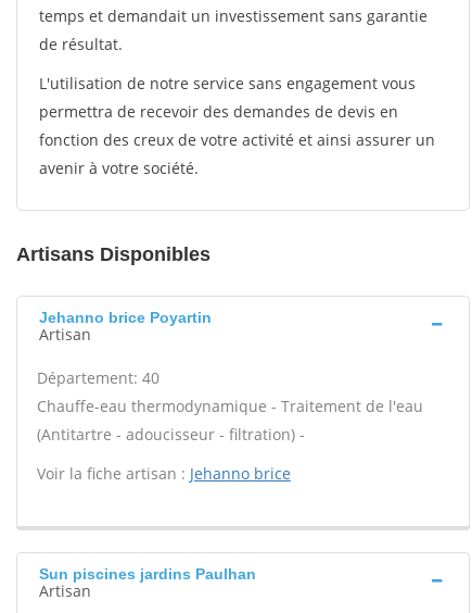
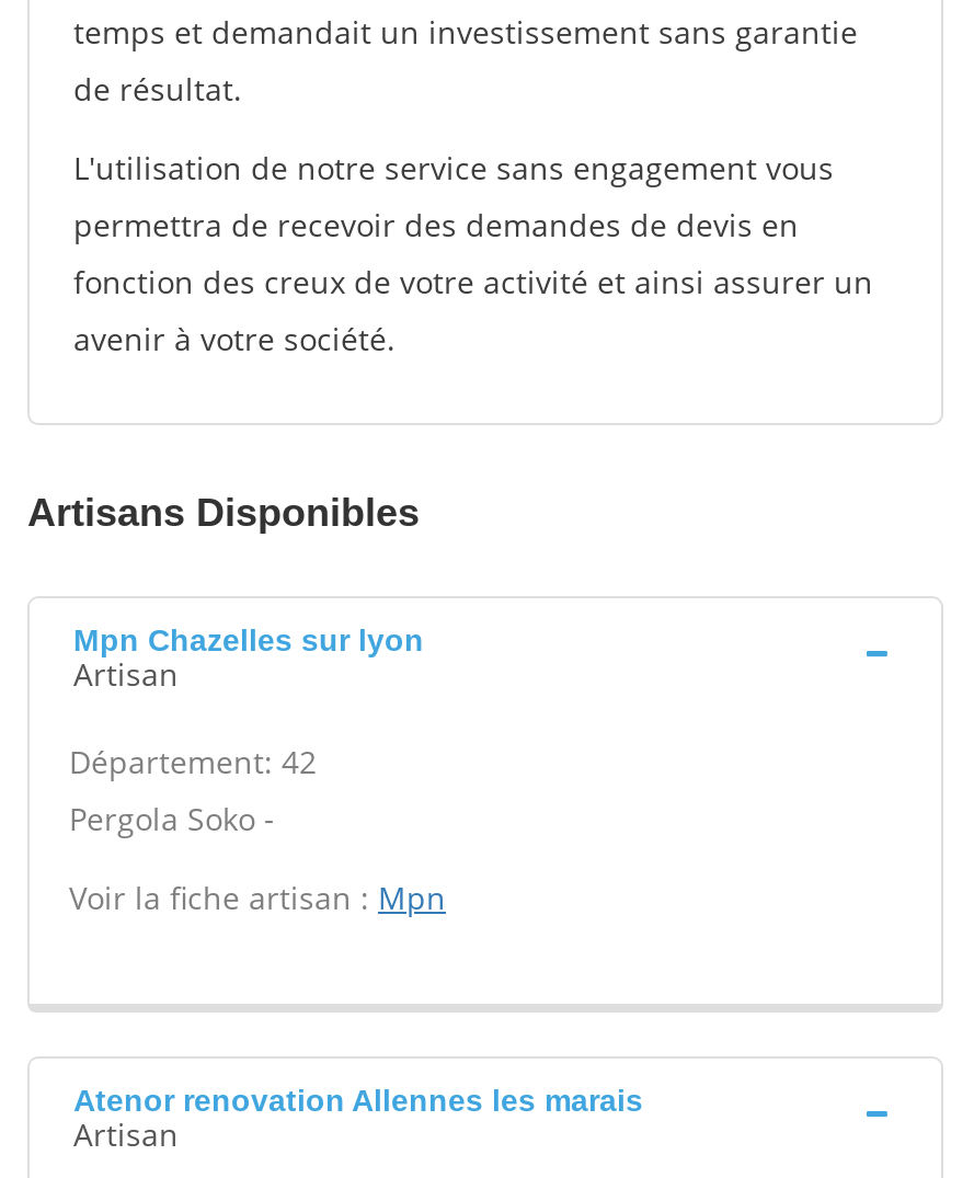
- Jehanno brice Poyartin
+ Mpn Chazelles sur lyon

- Département: 40
- Chauffe-eau thermodynamique - Traitement de l'eau
- (Antitartre - adoucisseur - filtration) -
+ Département: 42
+ Pergola Soko -

- Voir la fiche artisan : Jehanno brice
+ Voir la fiche artisan : Mpn

- Sun piscines jardins Paulhan
+ Atenor renovation Allennes les marais
